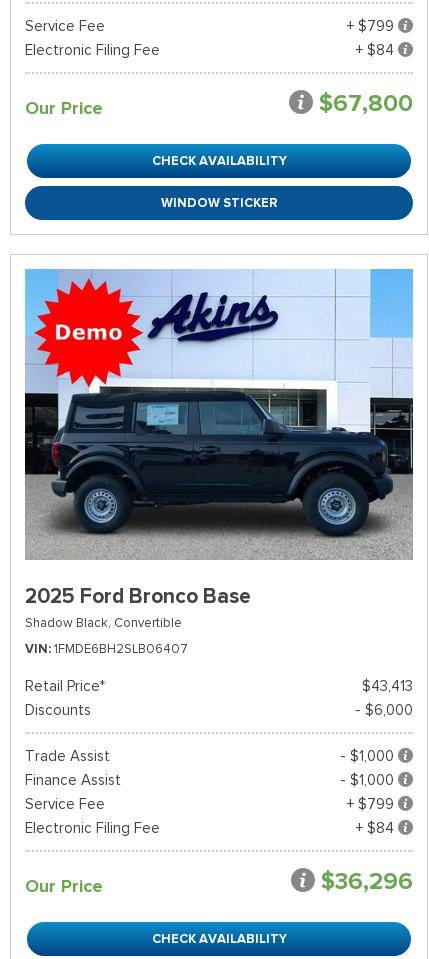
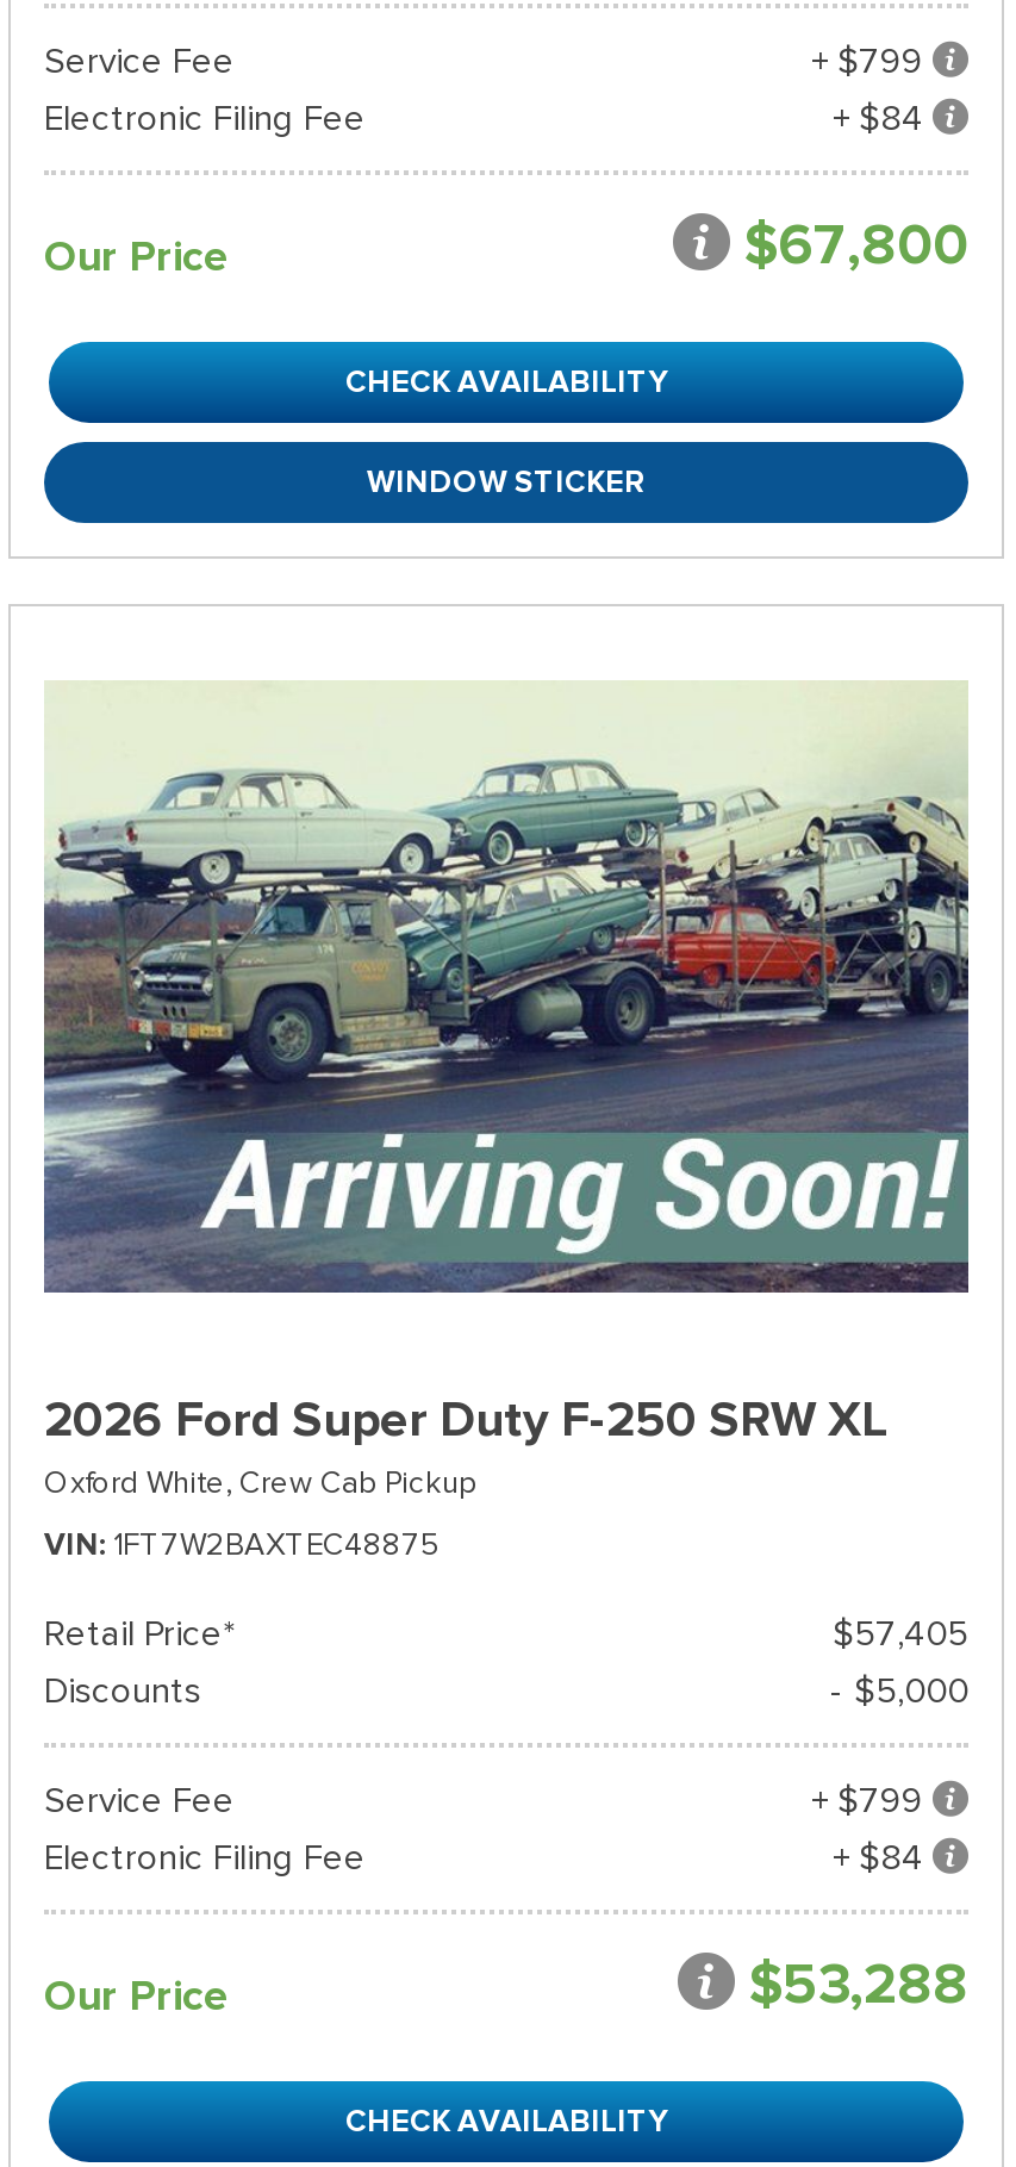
- [image]
- 2025 Ford Bronco Base
- Shadow Black, Convertible
+ [image]
+ 2026 Ford Super Duty F-250 SRW XL
+ Oxford White, Crew Cab Pickup

- VIN 1FMDE6BH2SLB06407
+ VIN 1FT7W2BAXTEC48875

- $43,413
+ $57,405

- - $6,000
- Trade Assist
- - $1,000
- Finance Assist
- - $1,000
+ - $5,000

- $36,296
+ $53,288
